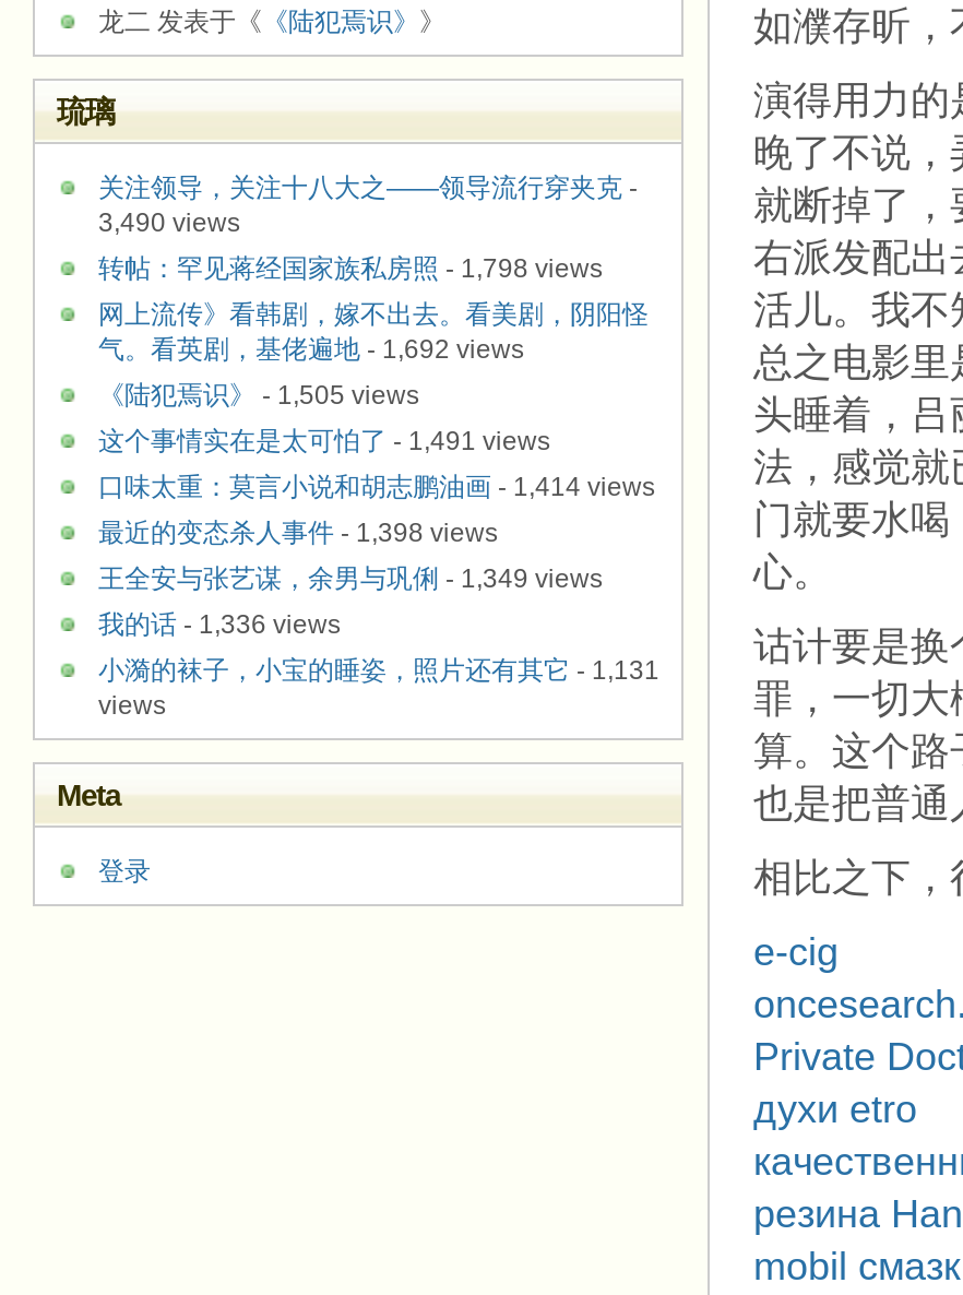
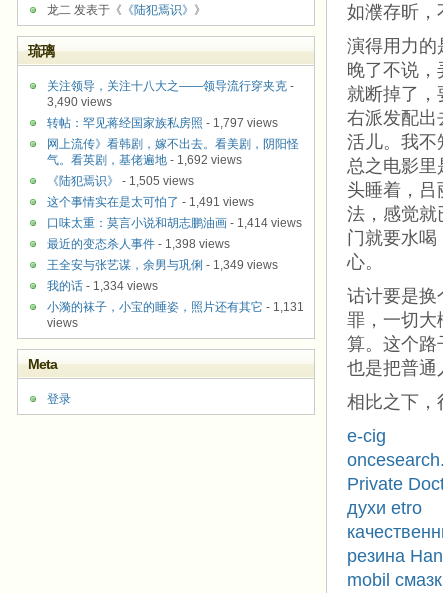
- 转帖：罕见蒋经国家族私房照- 1,798 views
+ 转帖：罕见蒋经国家族私房照- 1,797 views

- 我的话- 1,336 views
+ 我的话- 1,334 views
